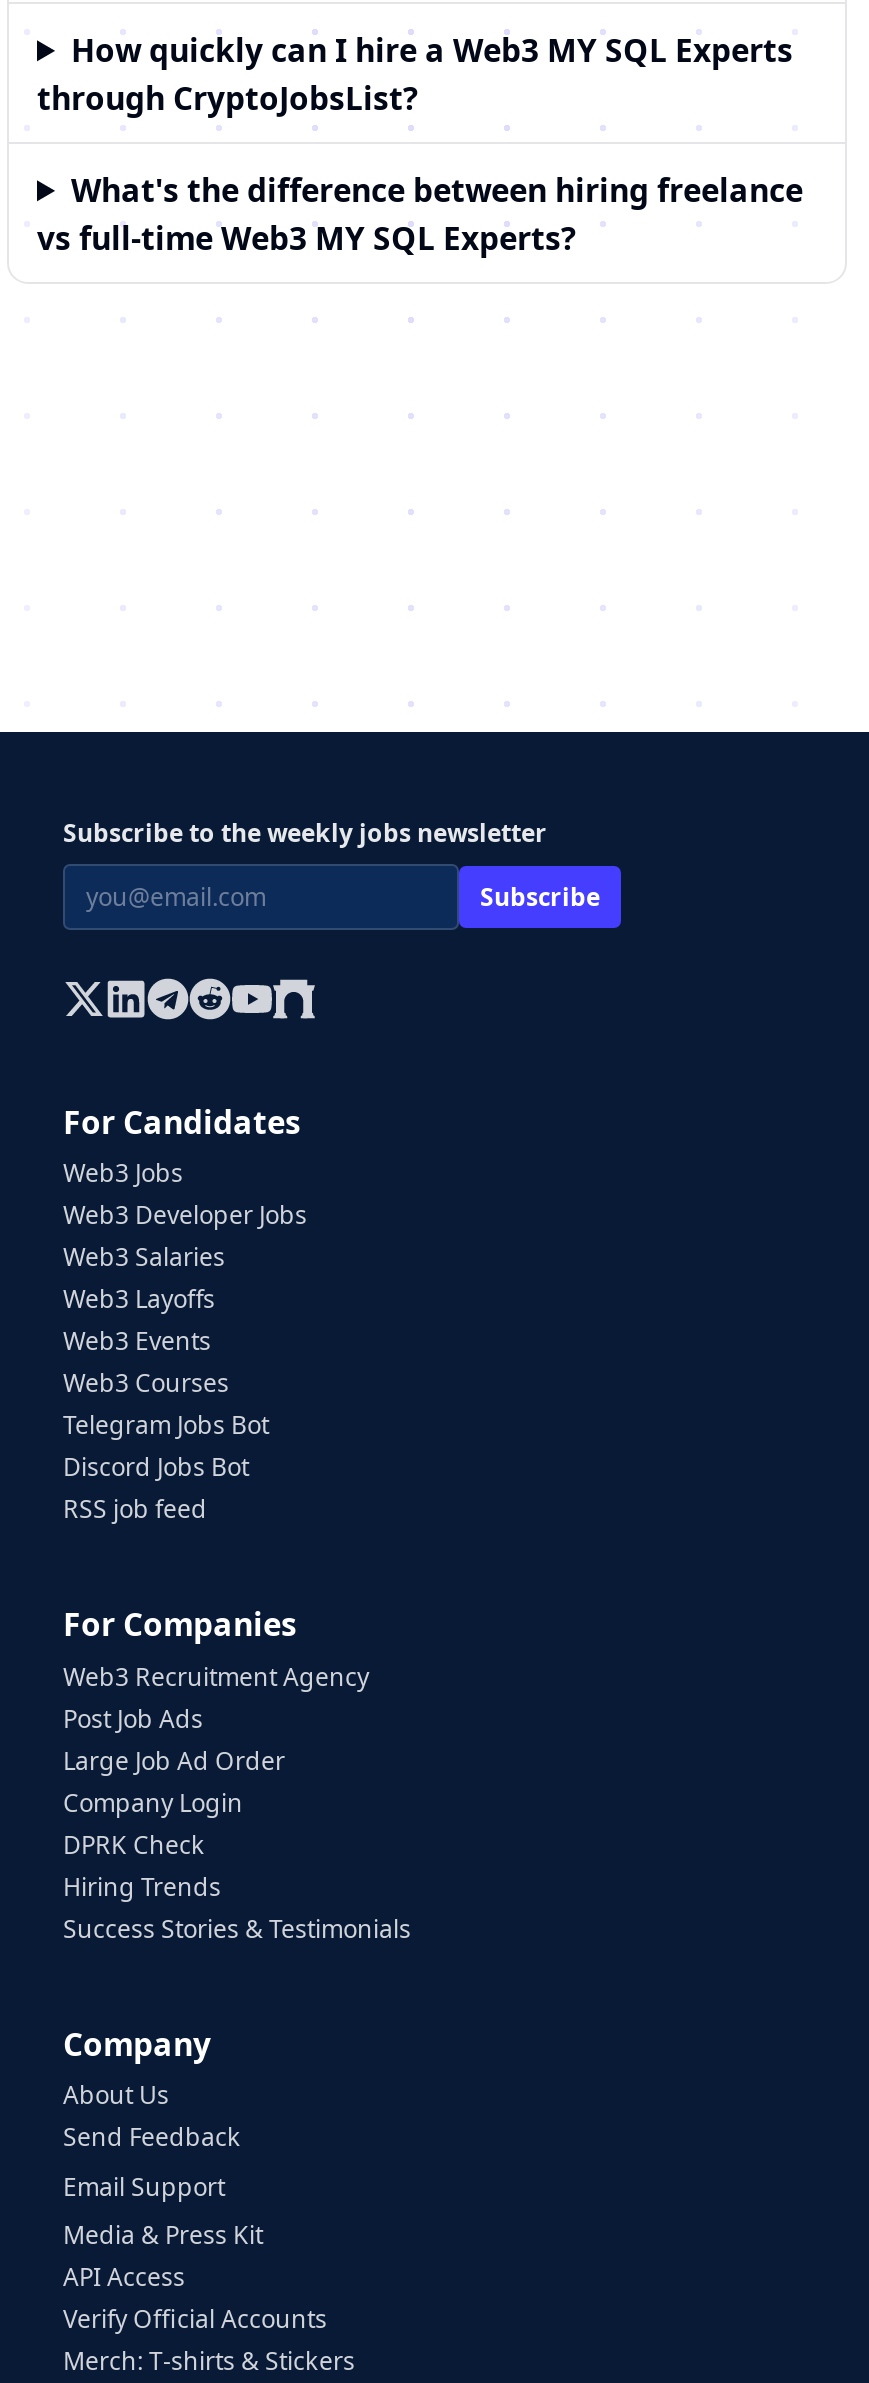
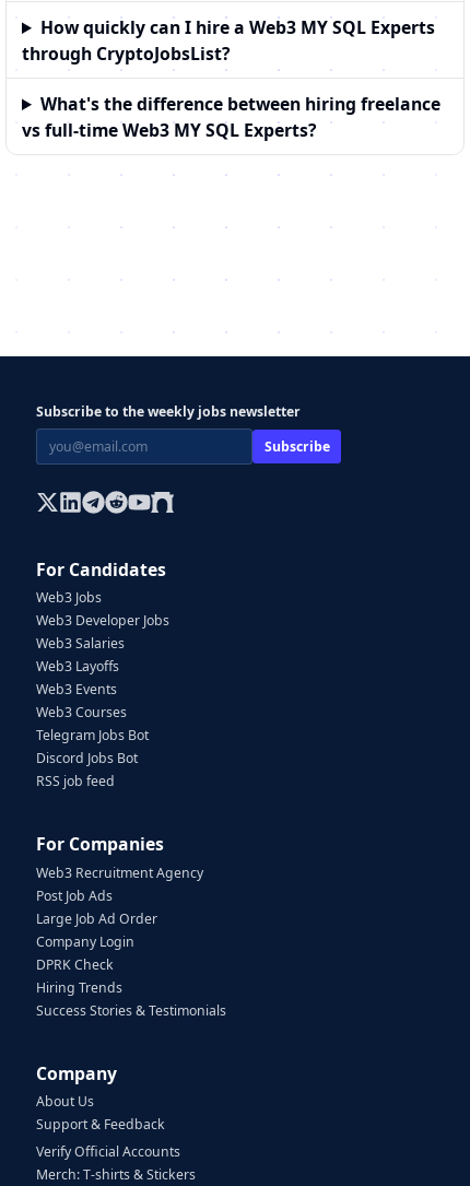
- Send Feedback
- Email Support
- Media & Press Kit
- API Access
+ Support & Feedback
